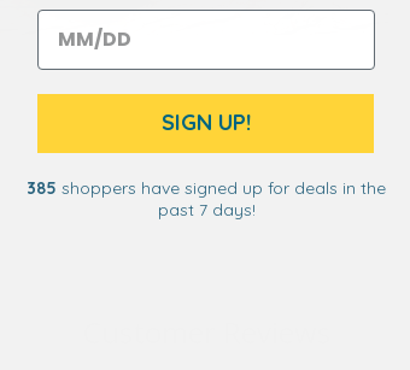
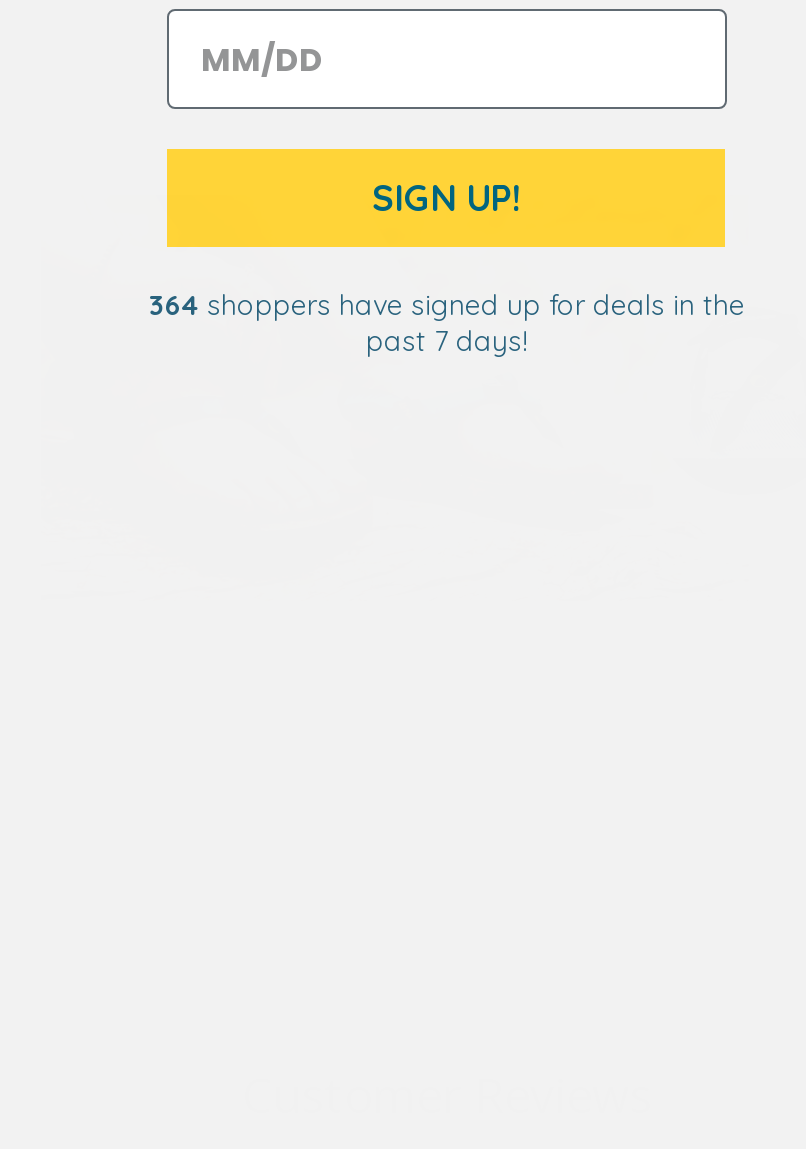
- 385 shoppers have signed up for deals in the
+ 364 shoppers have signed up for deals in the
